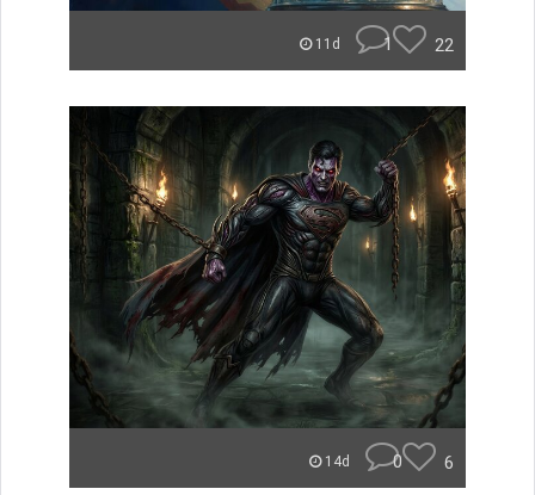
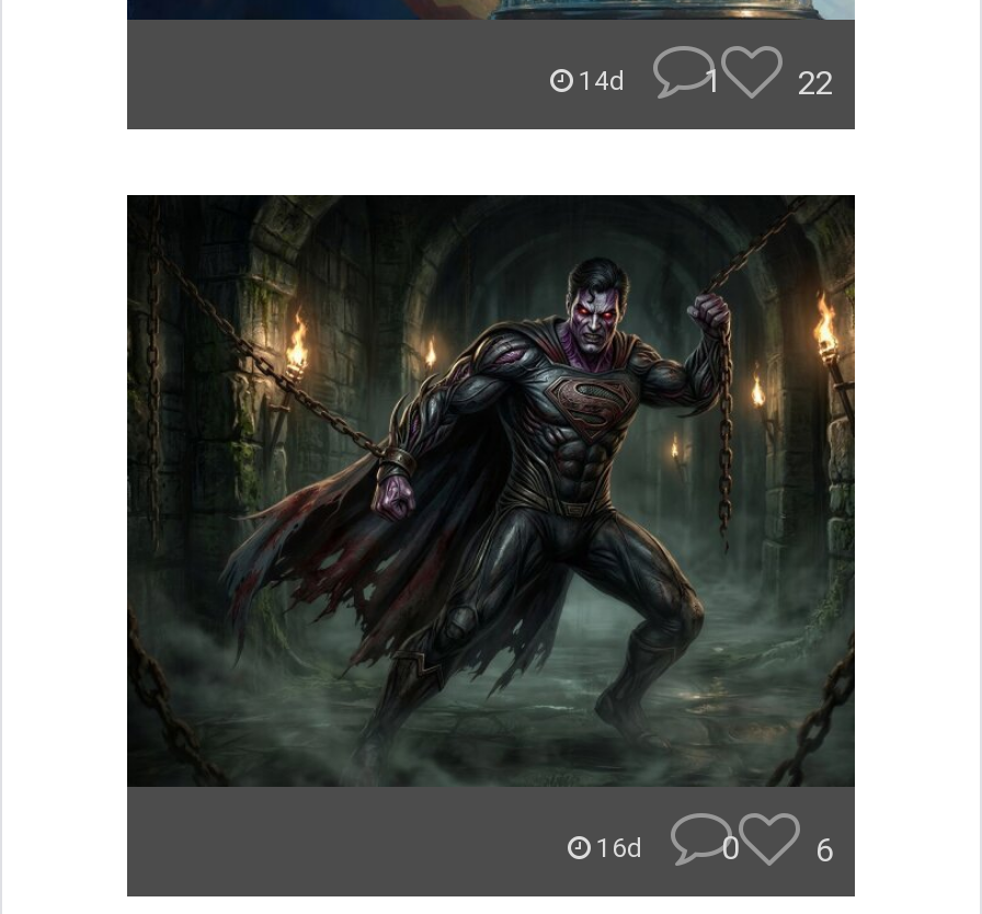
- 11d
+ 14d

- 14d
+ 16d
